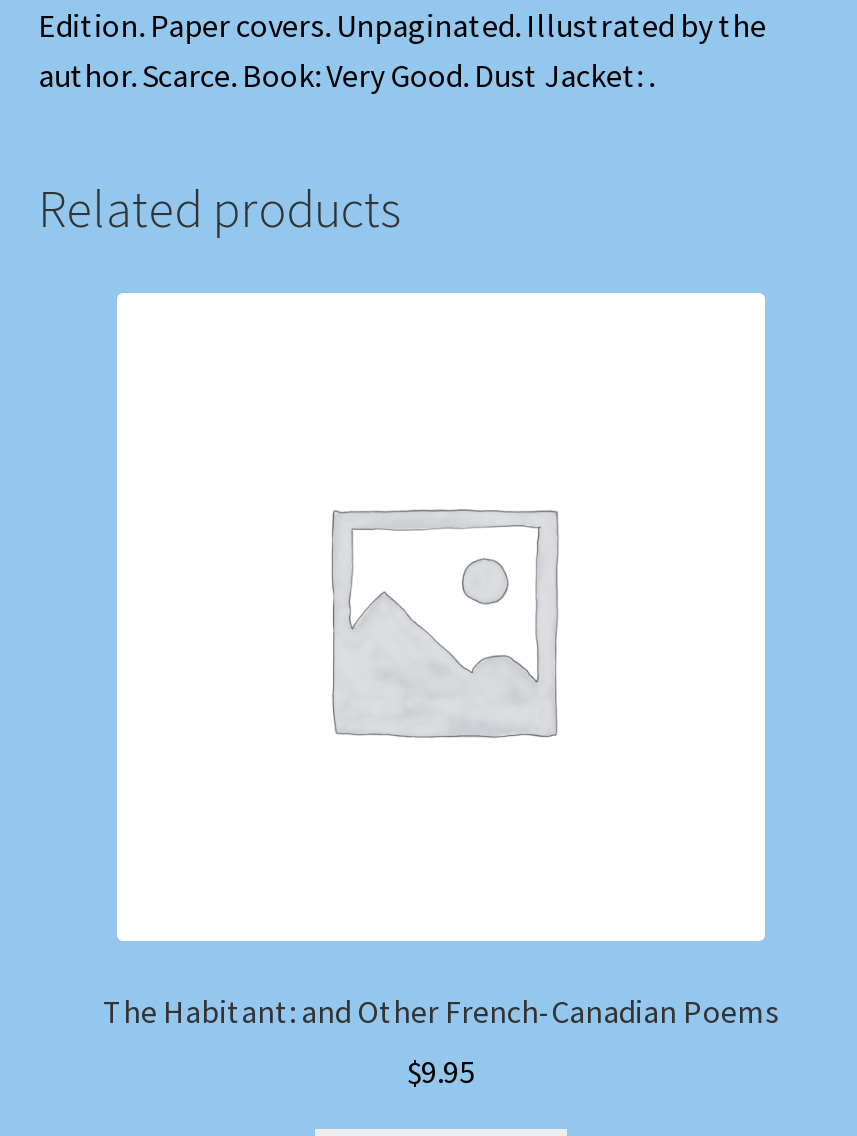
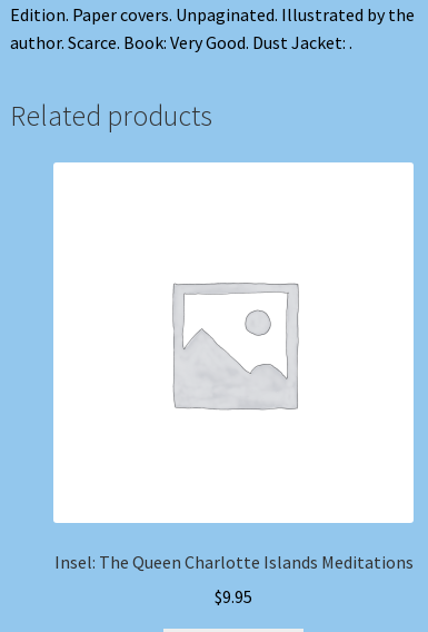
- The Habitant: and Other French-Canadian Poems
+ Insel: The Queen Charlotte Islands Meditations
